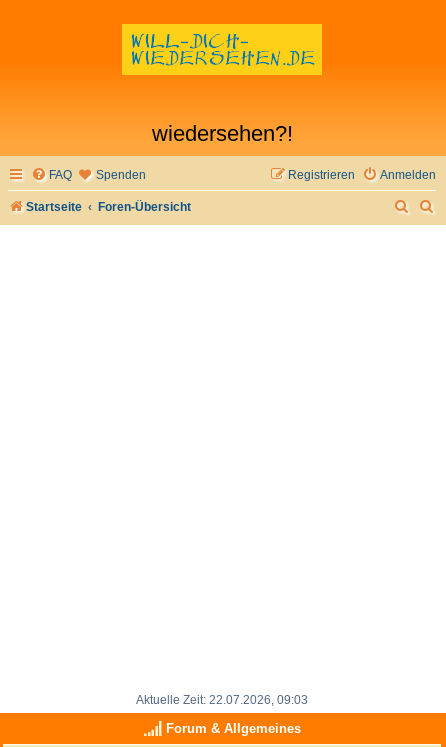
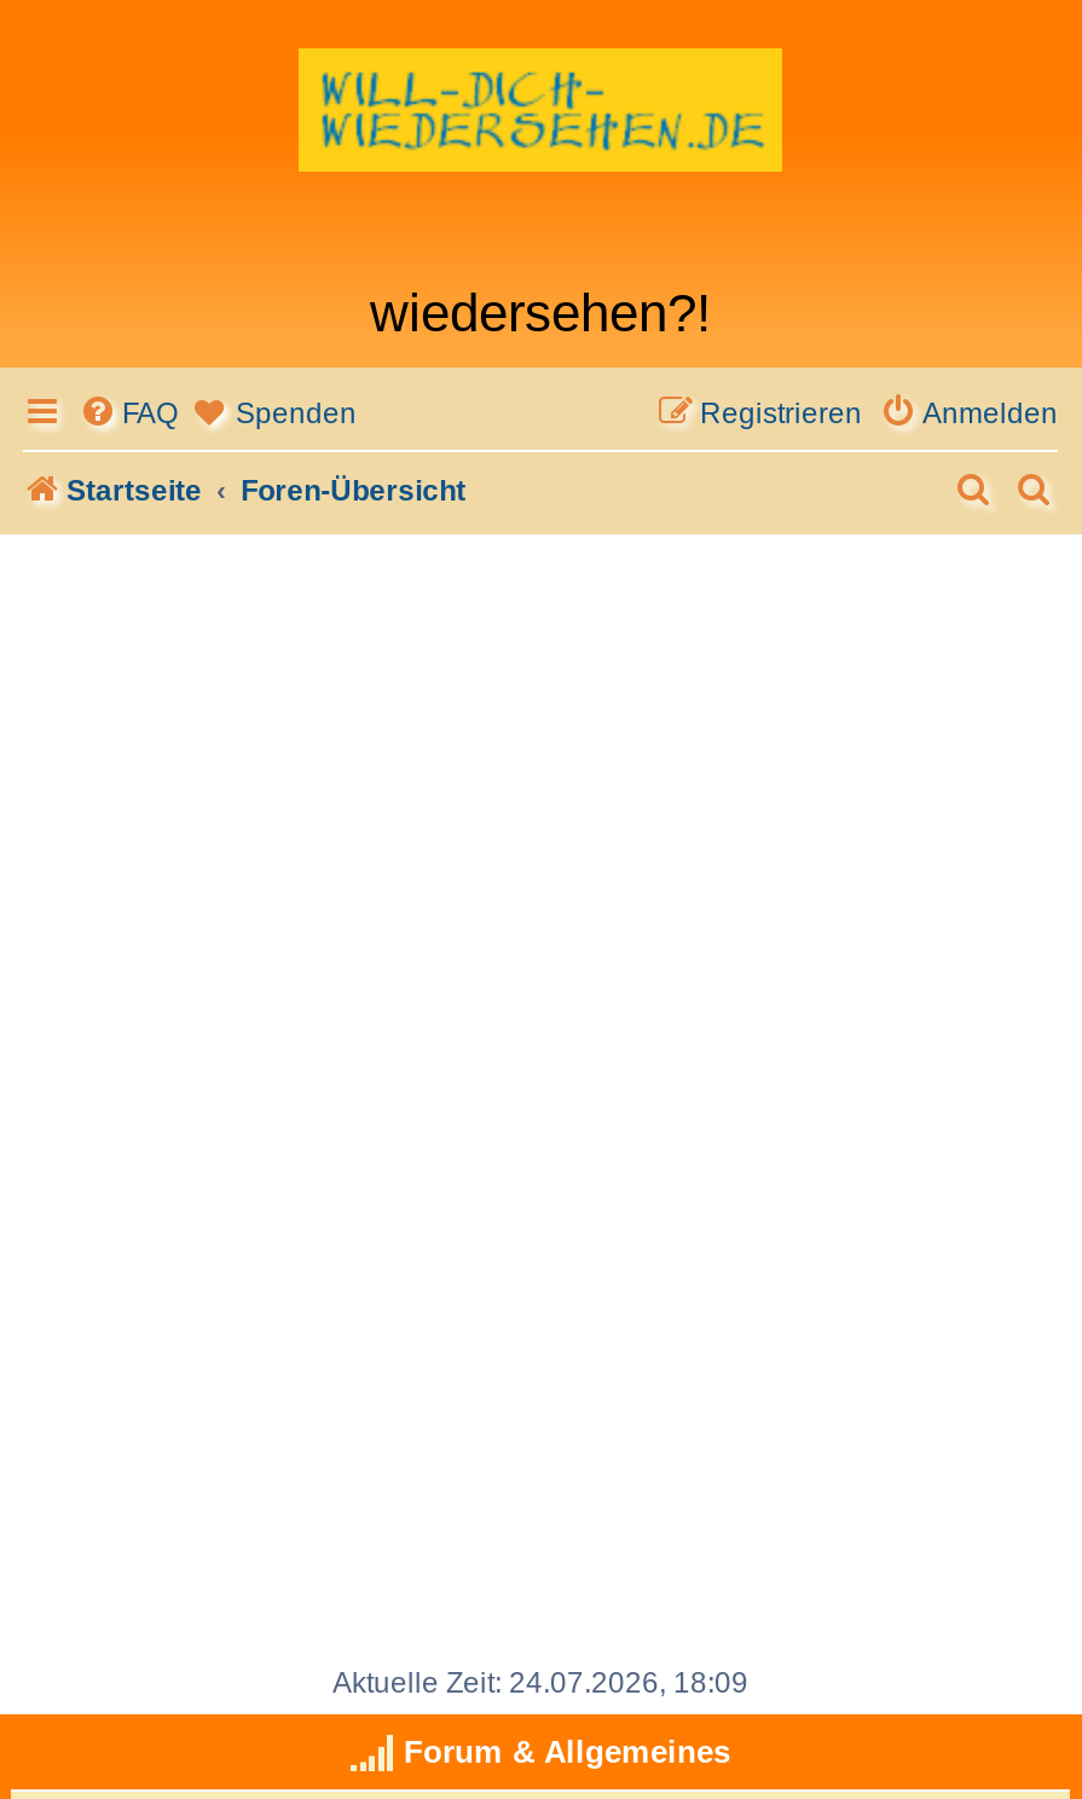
- Aktuelle Zeit: 22.07.2026, 09:03
+ Aktuelle Zeit: 24.07.2026, 18:09
